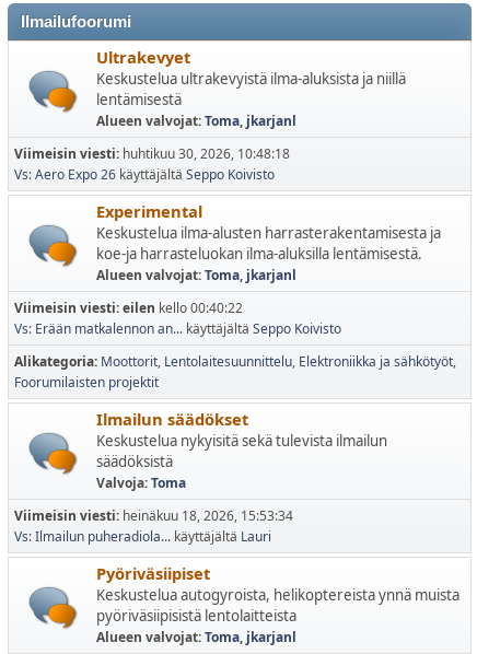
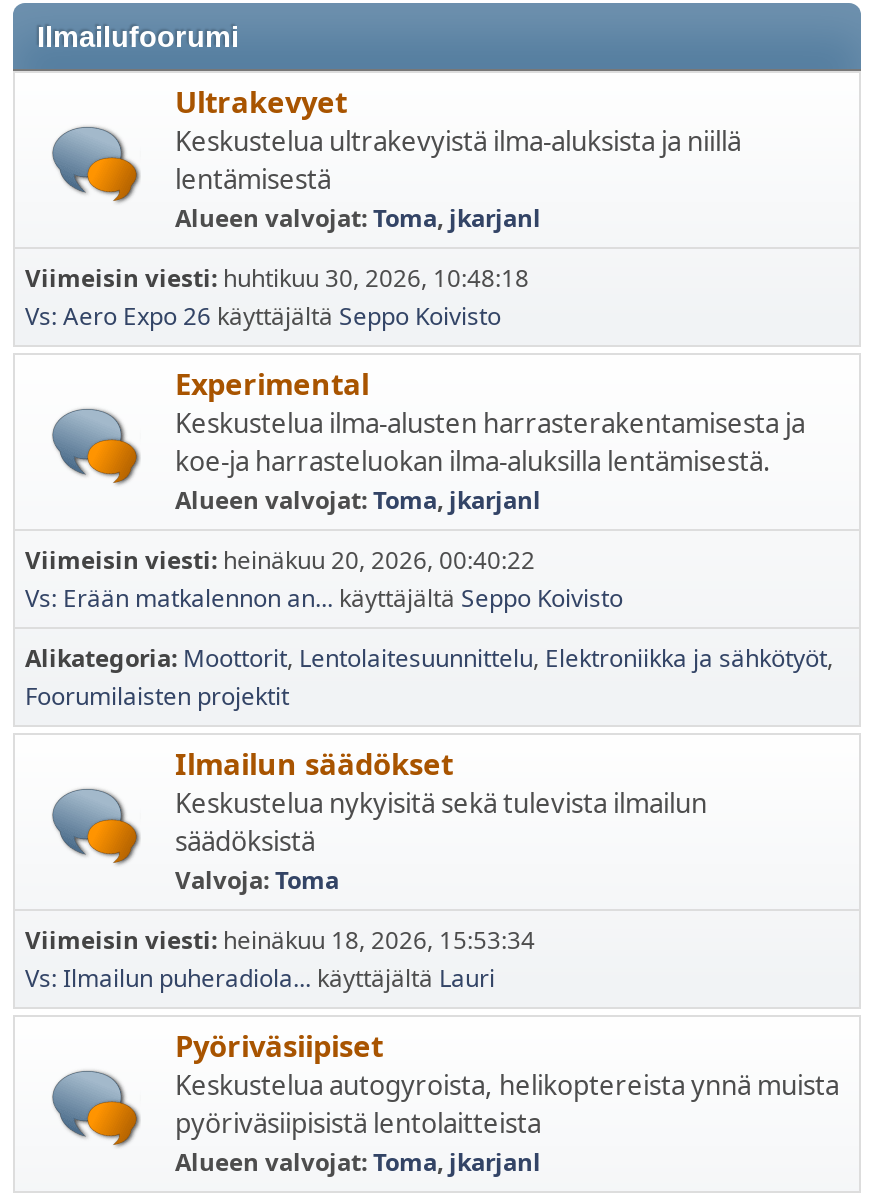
- Viimeisin viesti: eilen kello 00:40:22
+ Viimeisin viesti: heinäkuu 20, 2026, 00:40:22
